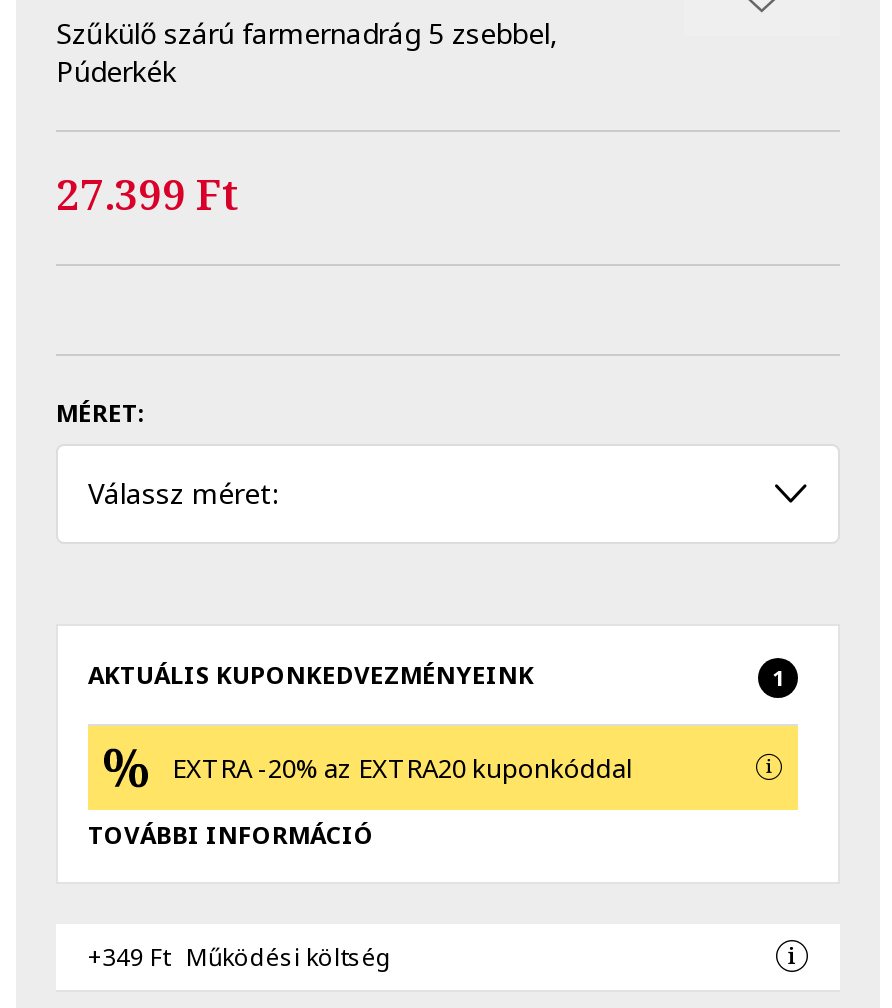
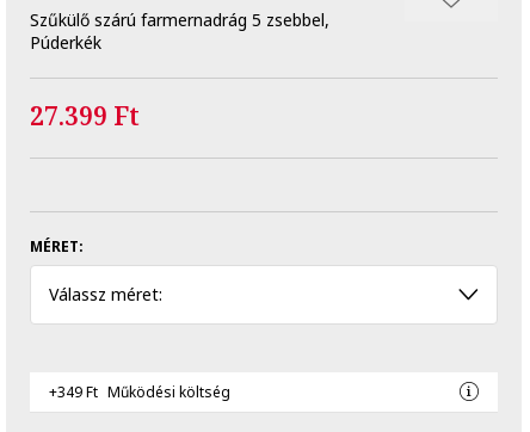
- AKTUÁLIS KUPONKEDVEZMÉNYEINK
- 1
- EXTRA -20% az EXTRA20 kuponkóddal
- TOVÁBBI INFORMÁCIÓ
